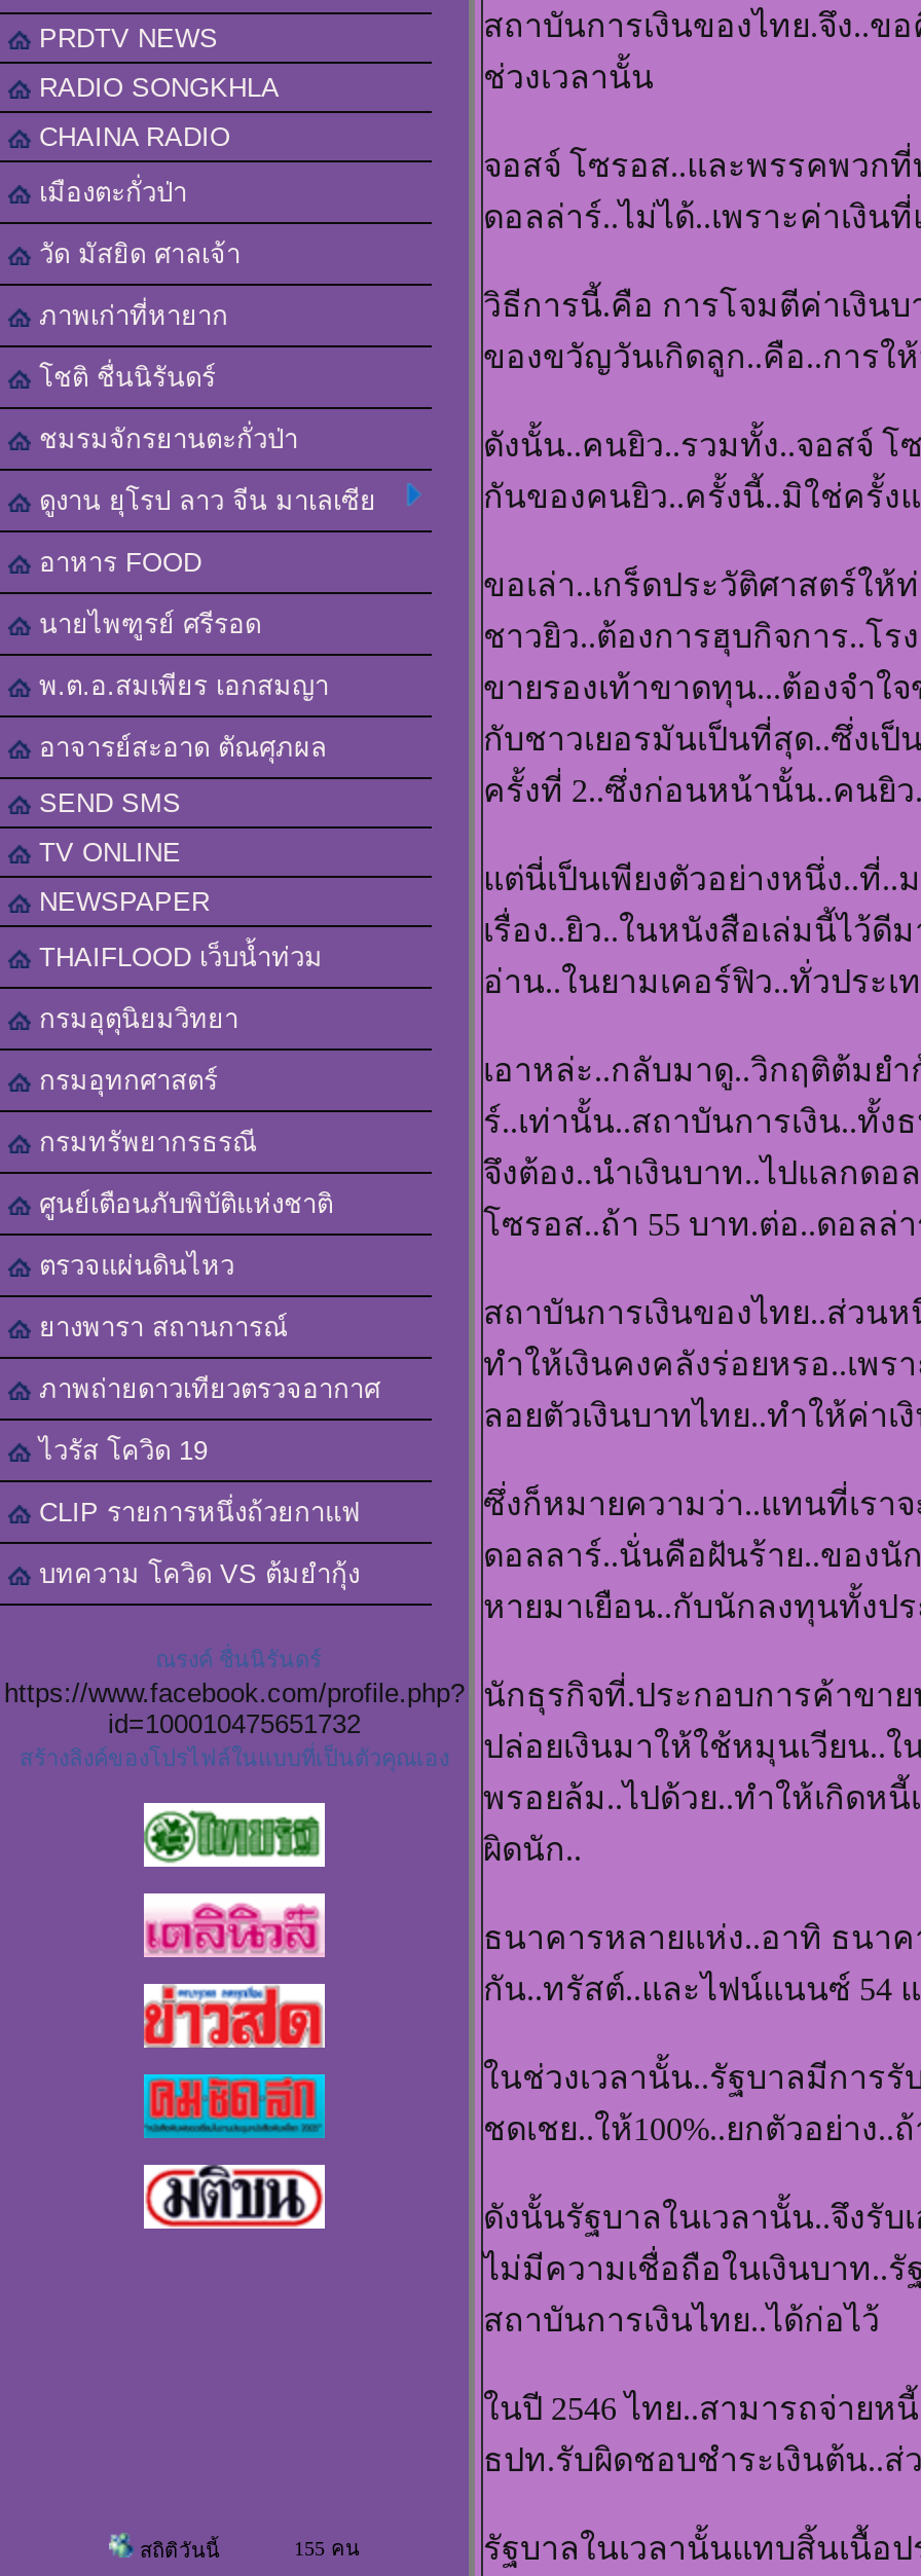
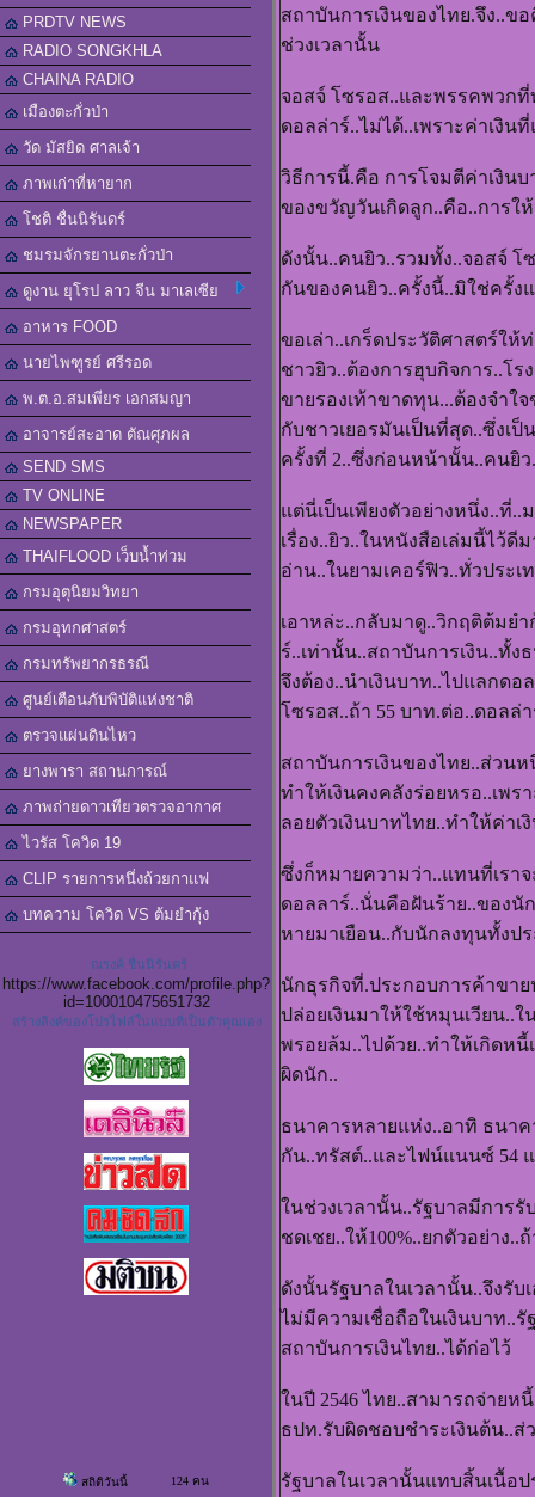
- 155 คน
+ 124 คน
